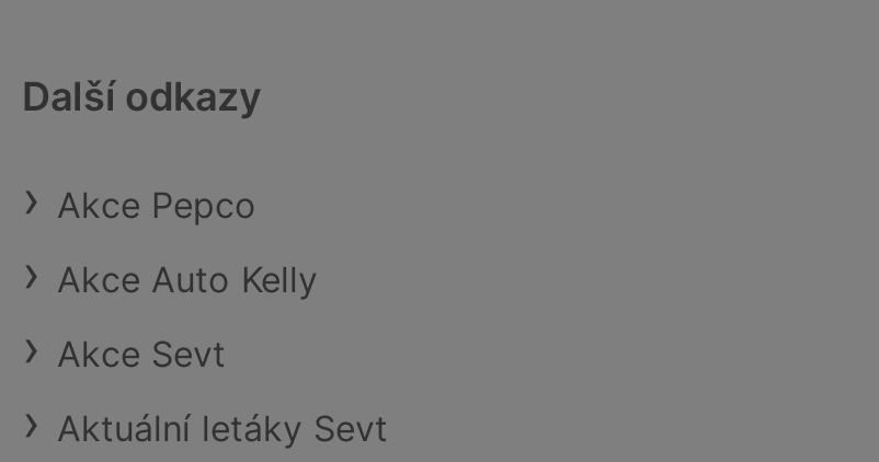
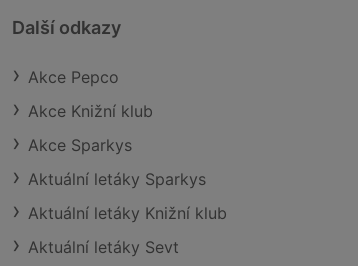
- Akce Auto Kelly
- Akce Sevt
+ Akce Knižní klub
+ Akce Sparkys
+ Aktuální letáky Sparkys
+ Aktuální letáky Knižní klub
